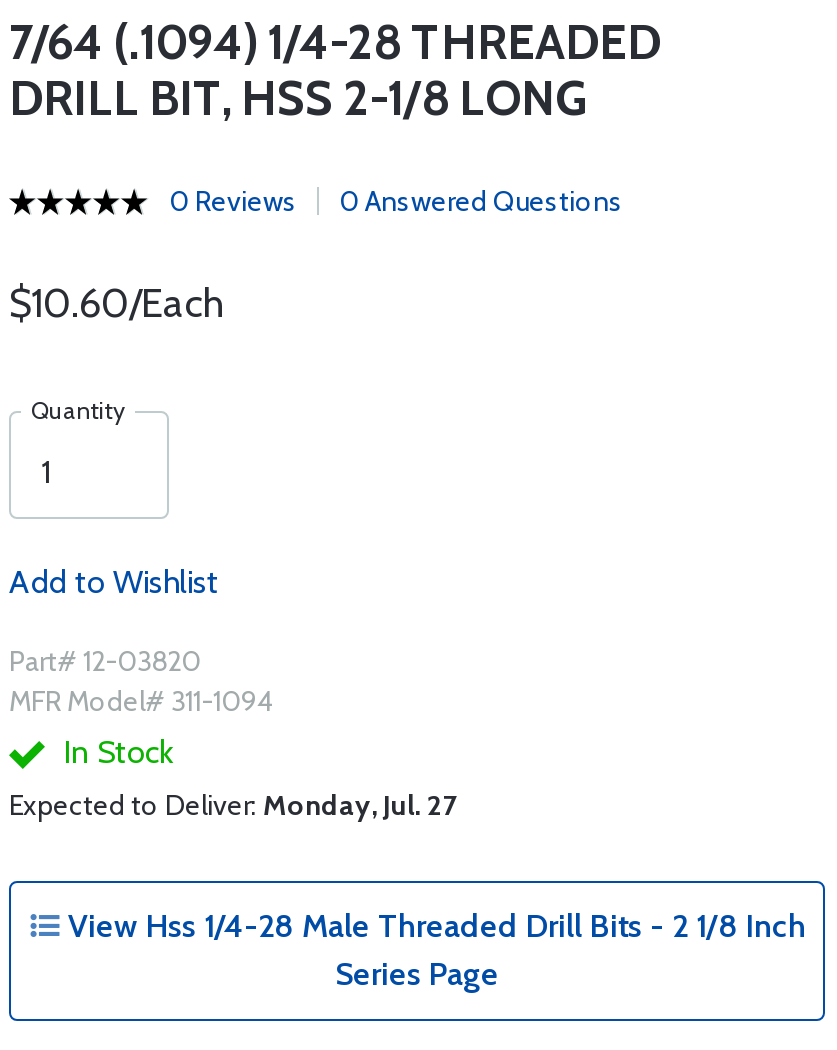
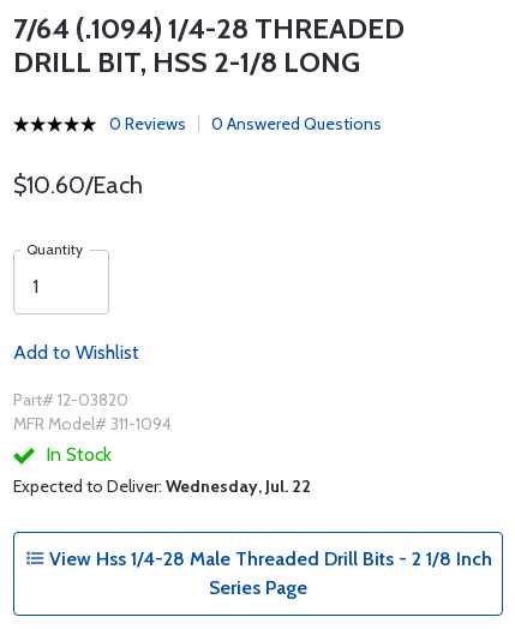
- Expected to Deliver: Monday, Jul. 27
+ Expected to Deliver: Wednesday, Jul. 22
